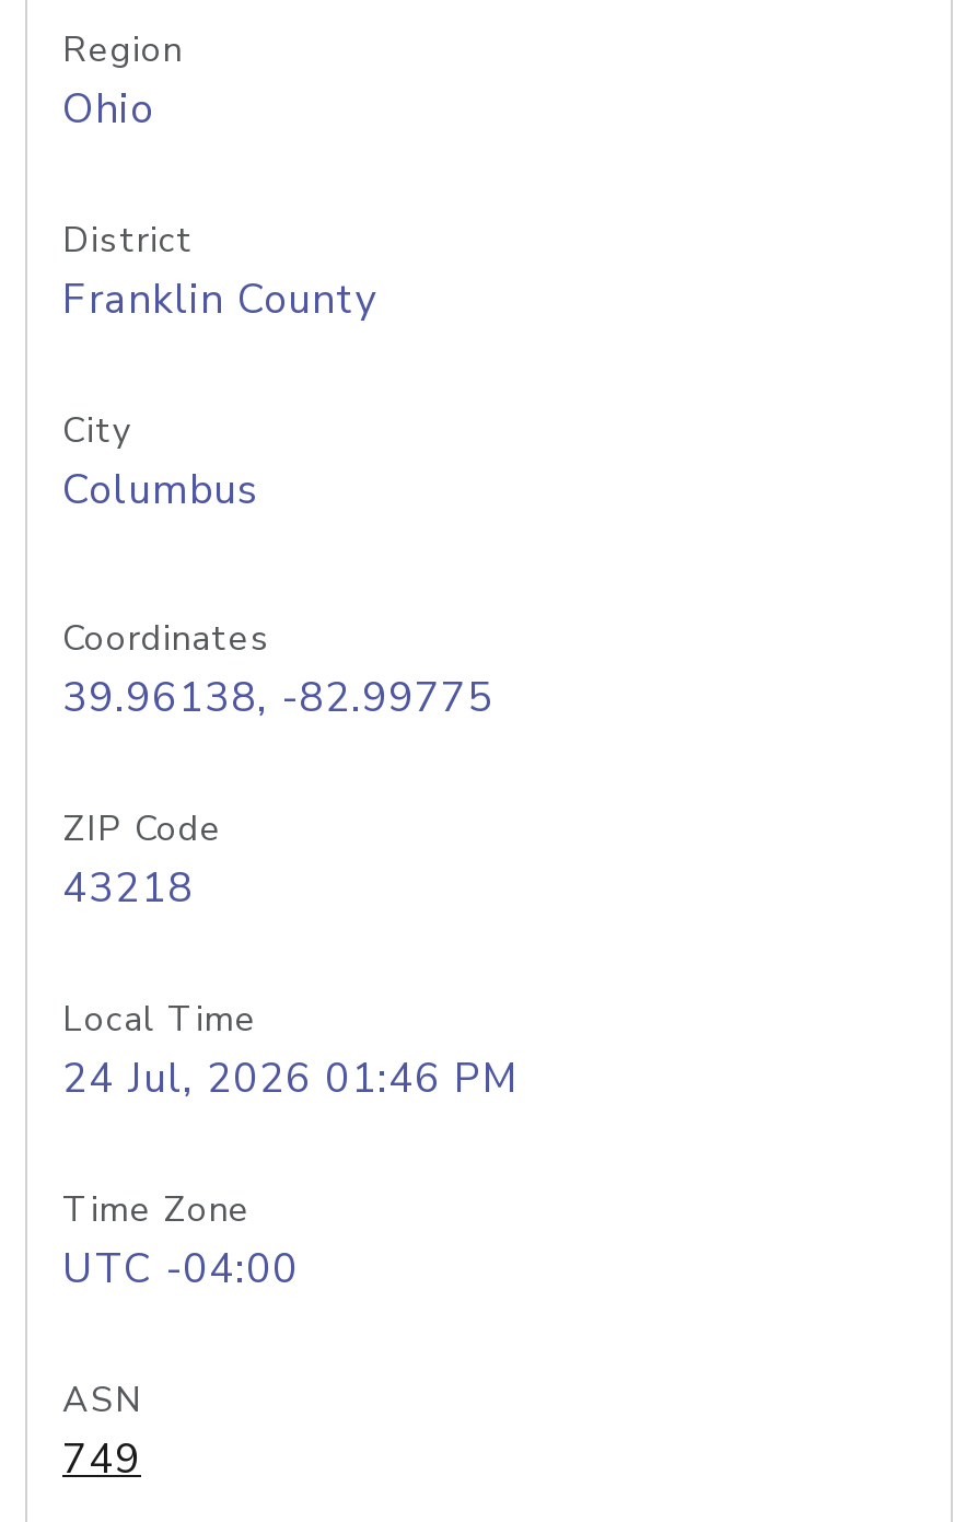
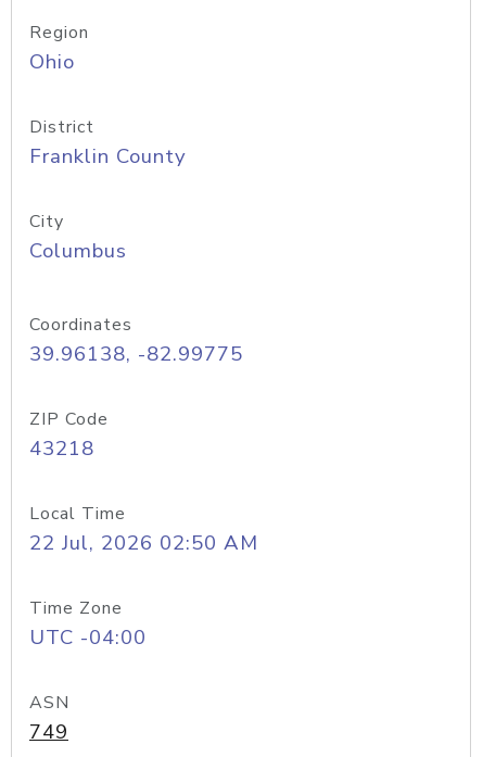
- 24 Jul, 2026 01:46 PM
+ 22 Jul, 2026 02:50 AM
